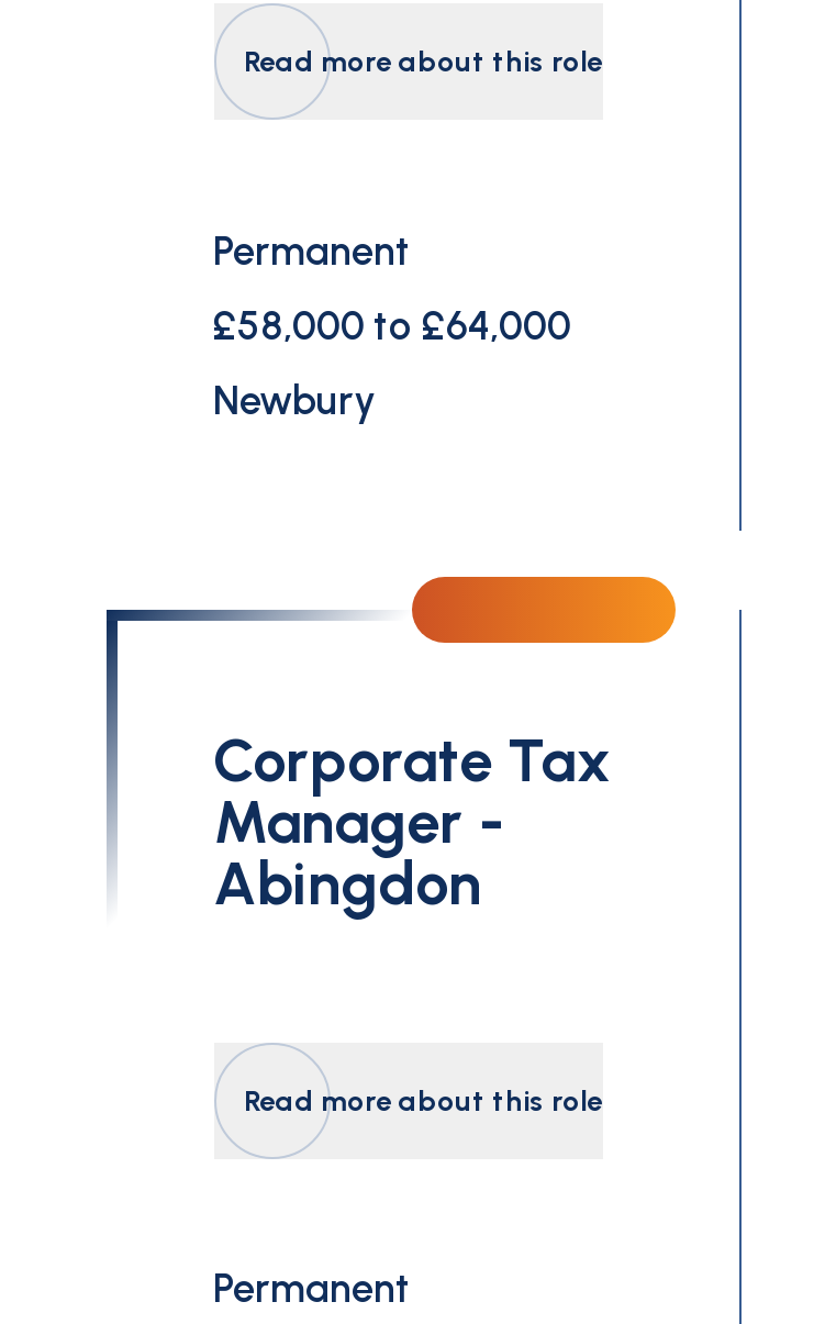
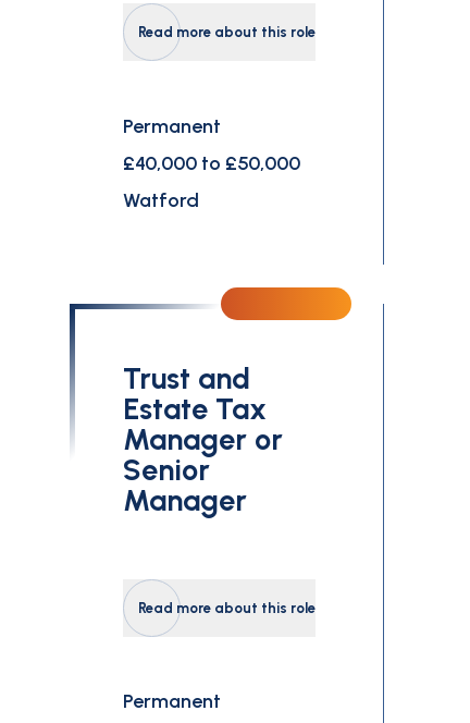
- £58,000 to £64,000
+ £40,000 to £50,000

- Newbury
+ Watford

- Corporate Tax
- Manager -
- Abingdon
+ Trust and
+ Estate Tax
+ Manager or
+ Senior
+ Manager
